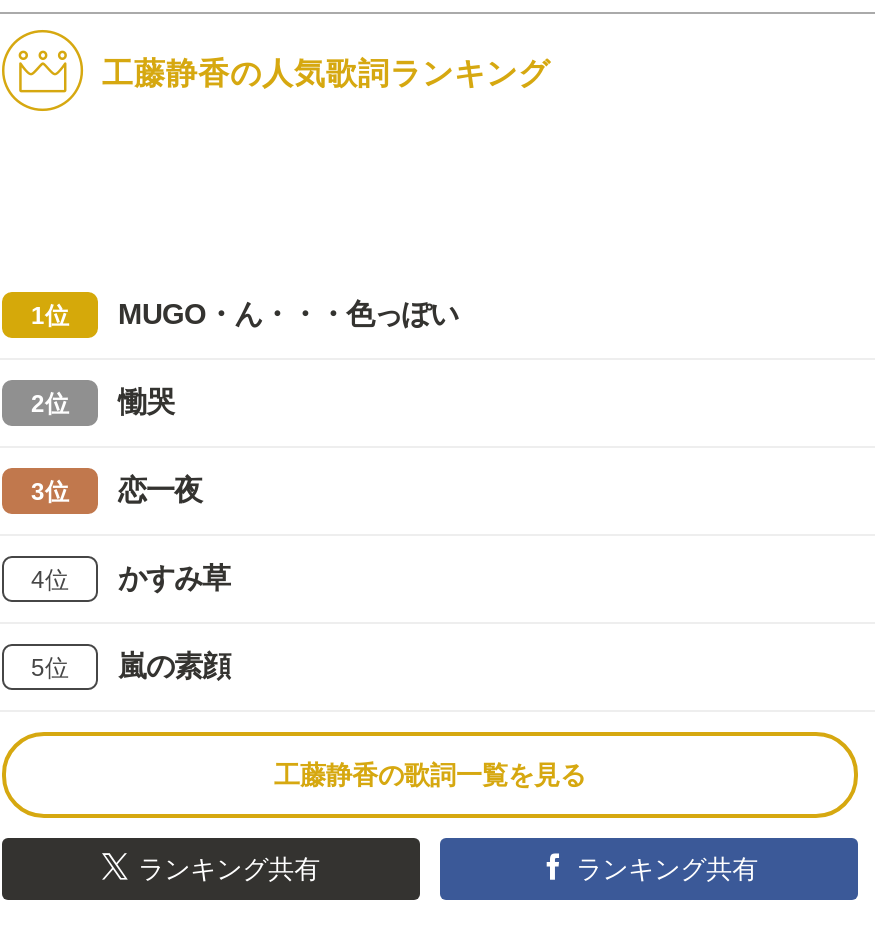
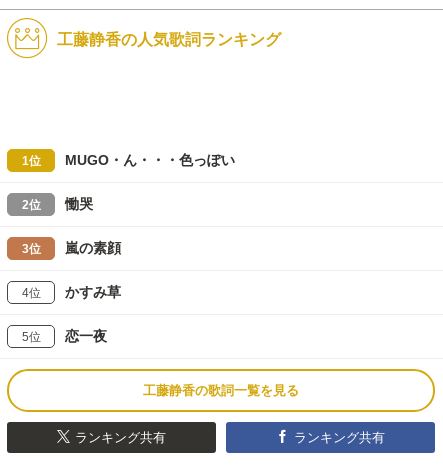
moved down: 恋一夜

moved up: 嵐の素顔
